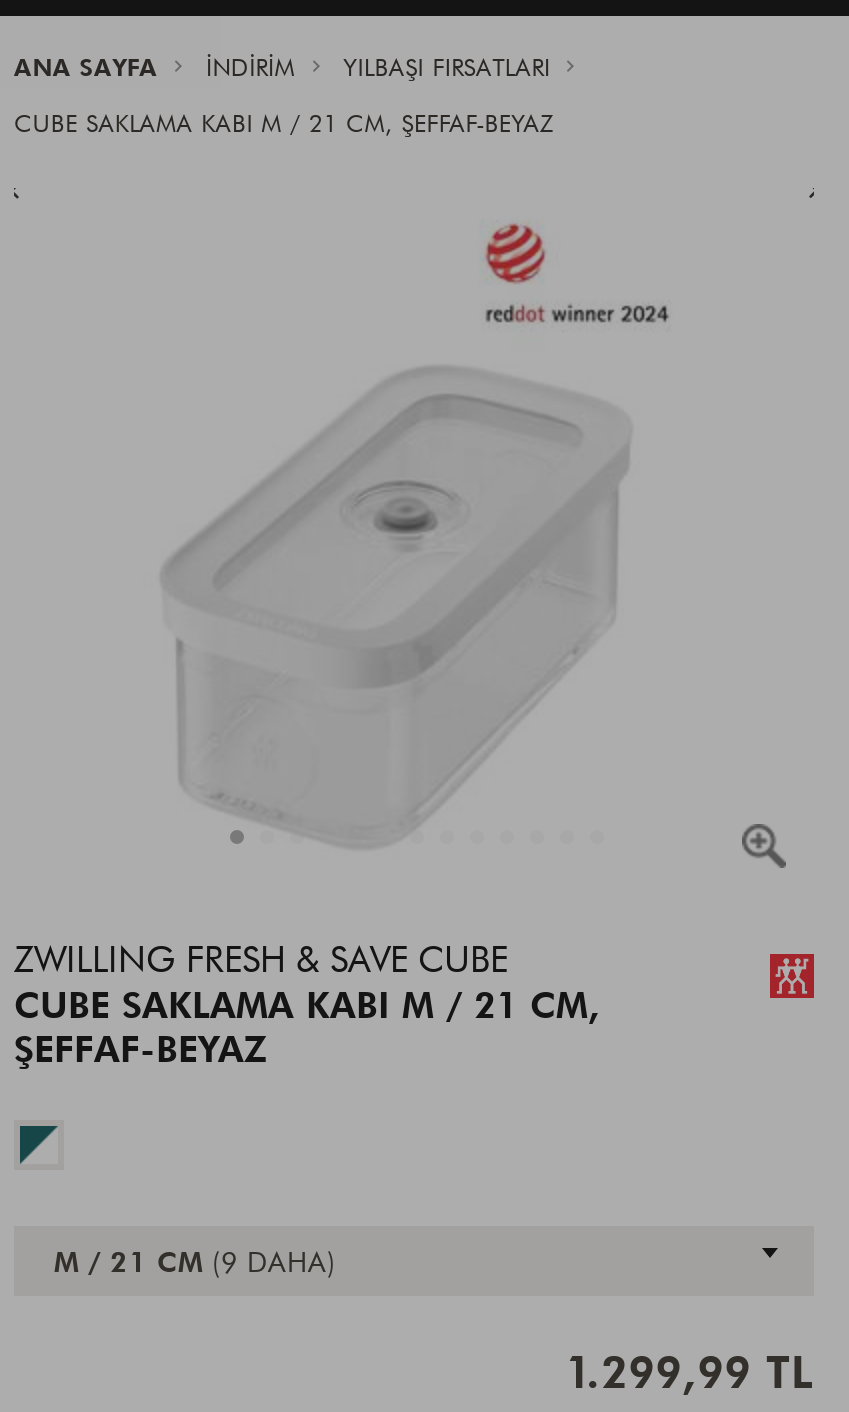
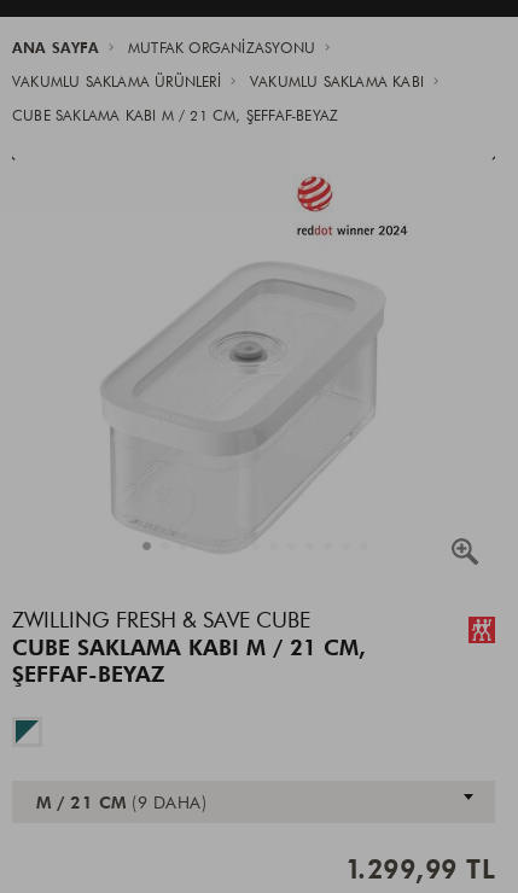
- İNDIRIM
- YILBAŞI FIRSATLARI
+ MUTFAK ORGANIZASYONU
+ VAKUMLU SAKLAMA ÜRÜNLERI
+ VAKUMLU SAKLAMA KABI
